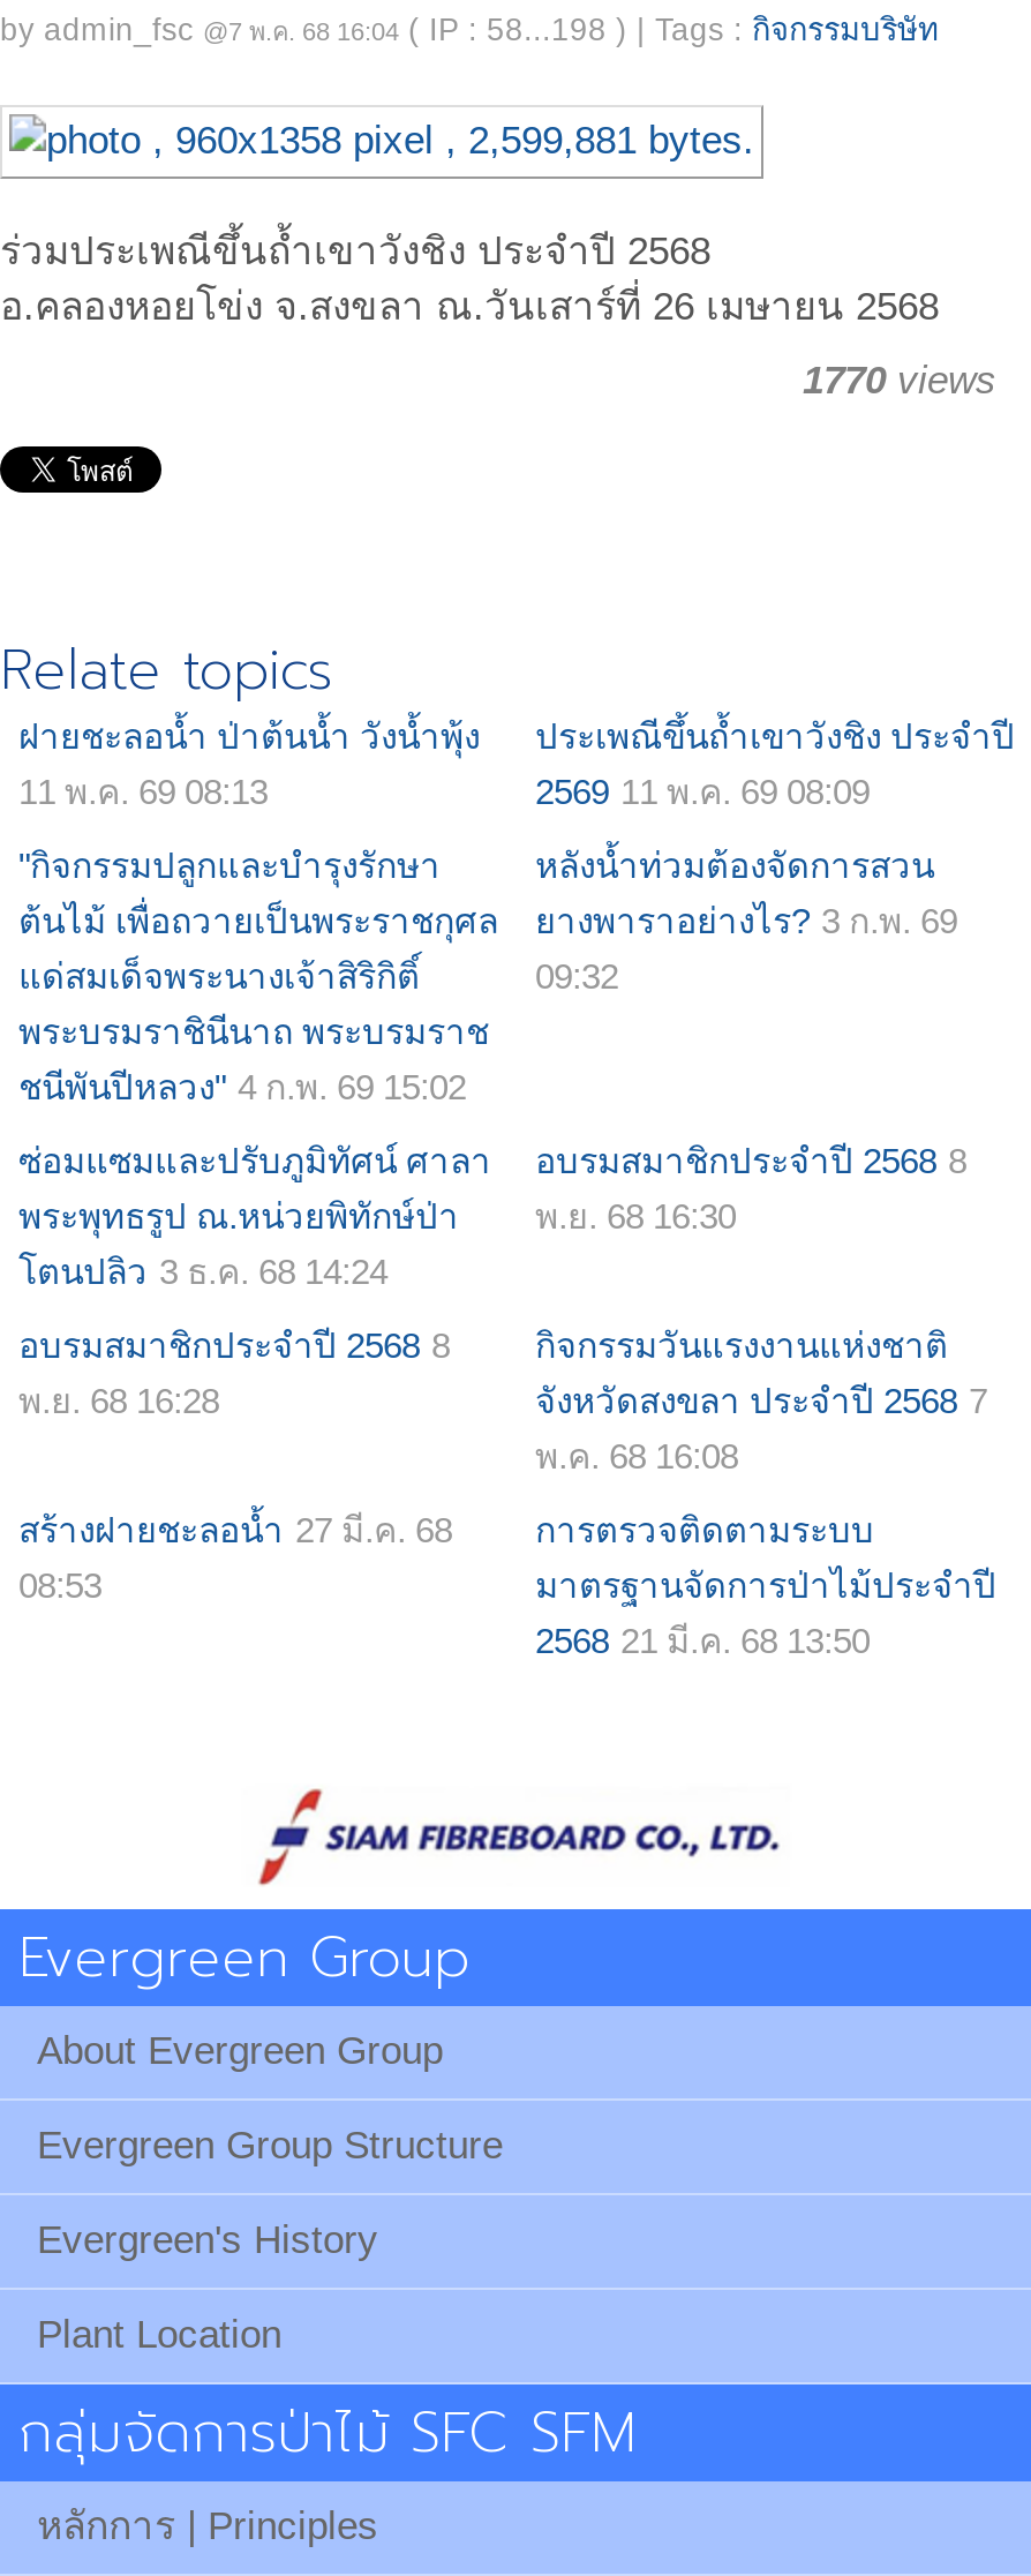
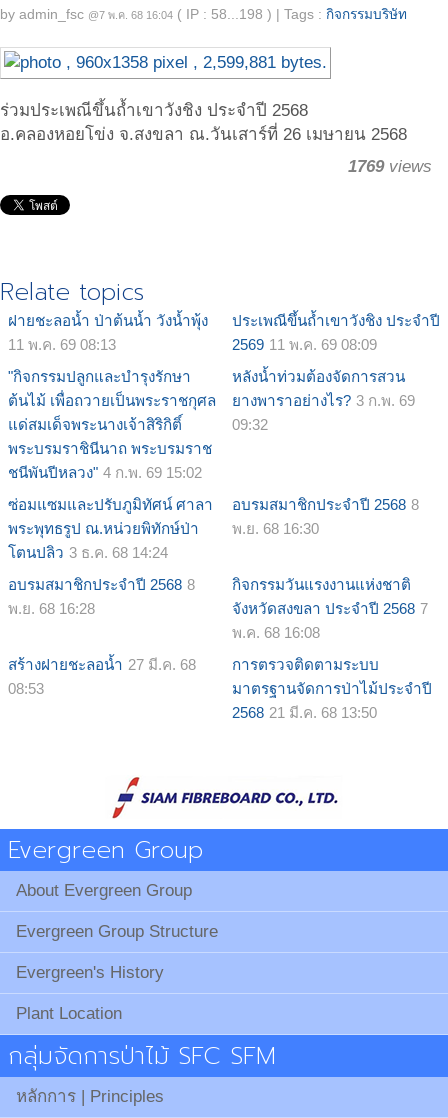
- 1770 views
+ 1769 views
